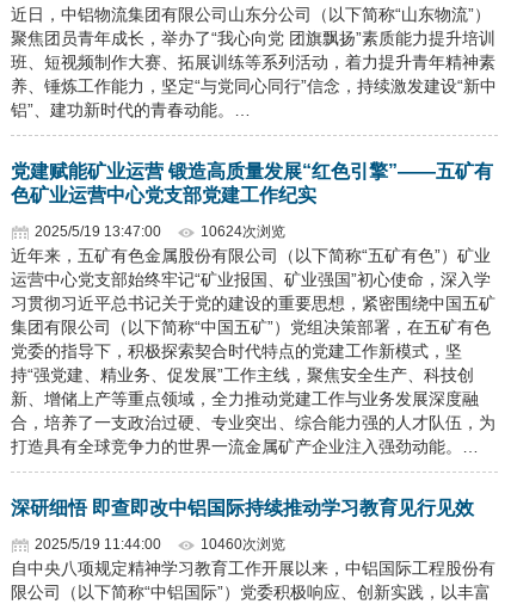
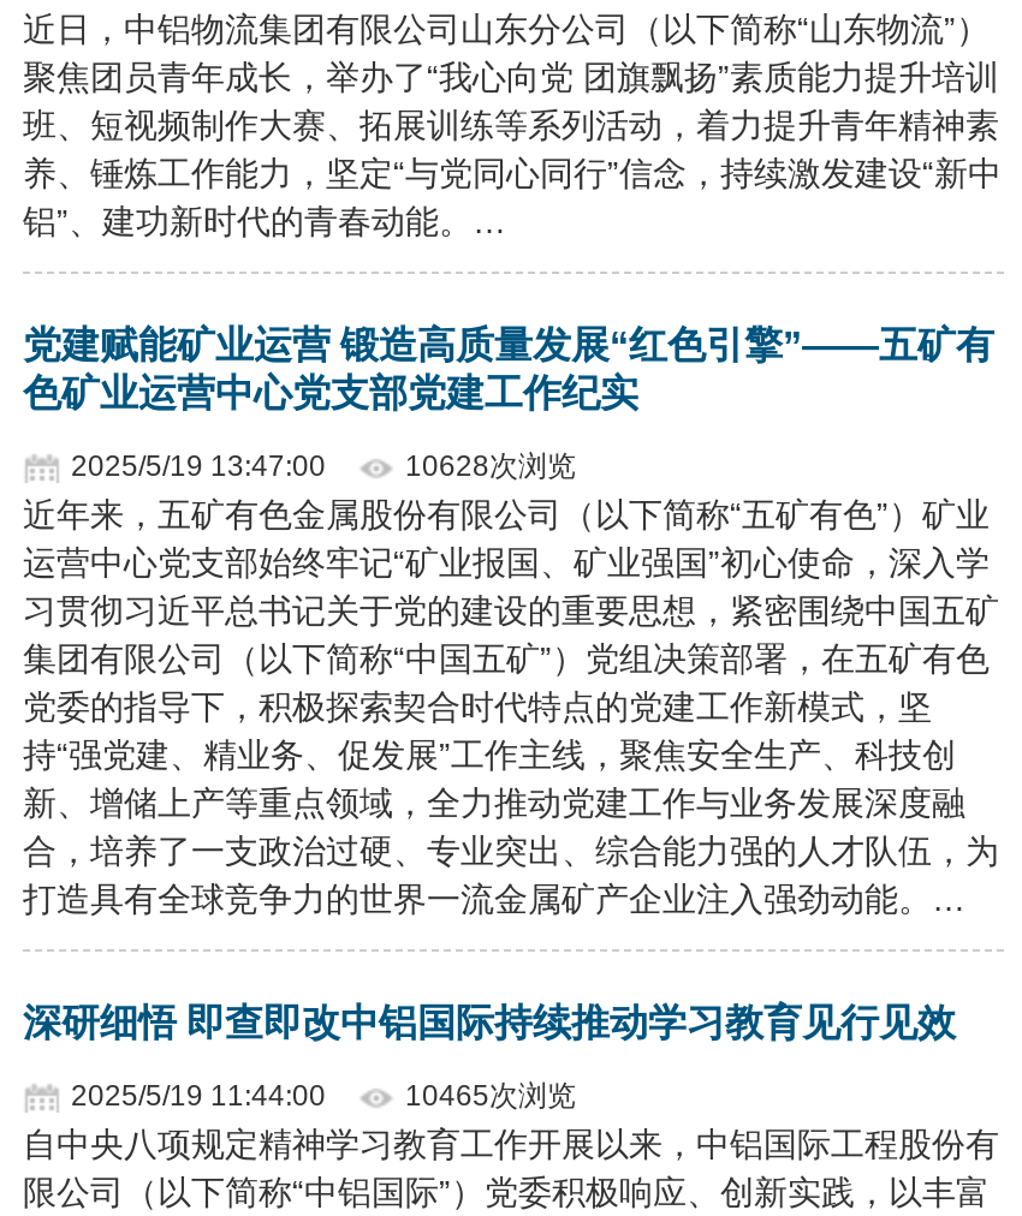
- 10624次浏览
+ 10628次浏览

- 10460次浏览
+ 10465次浏览
